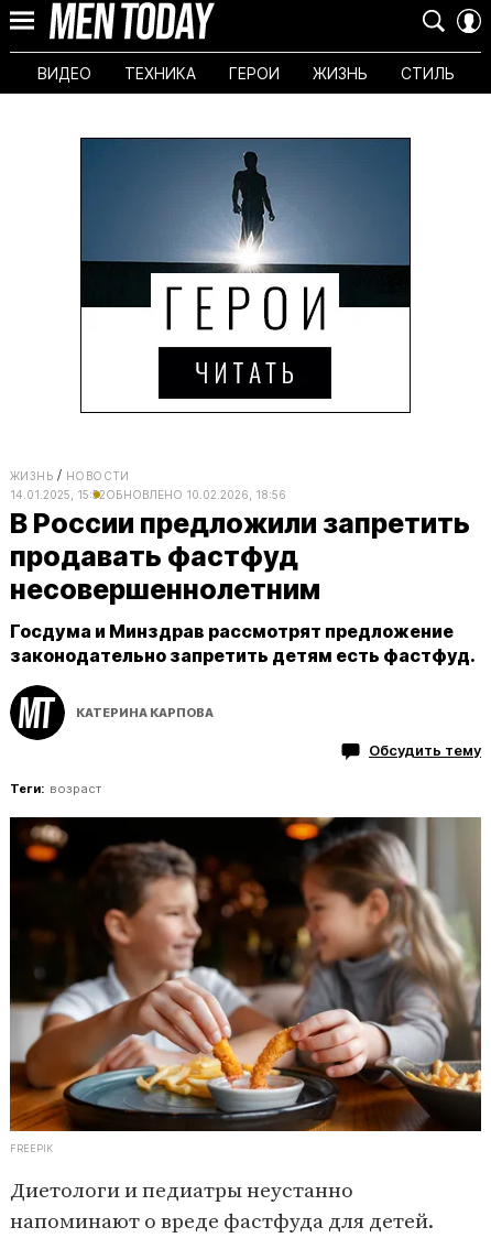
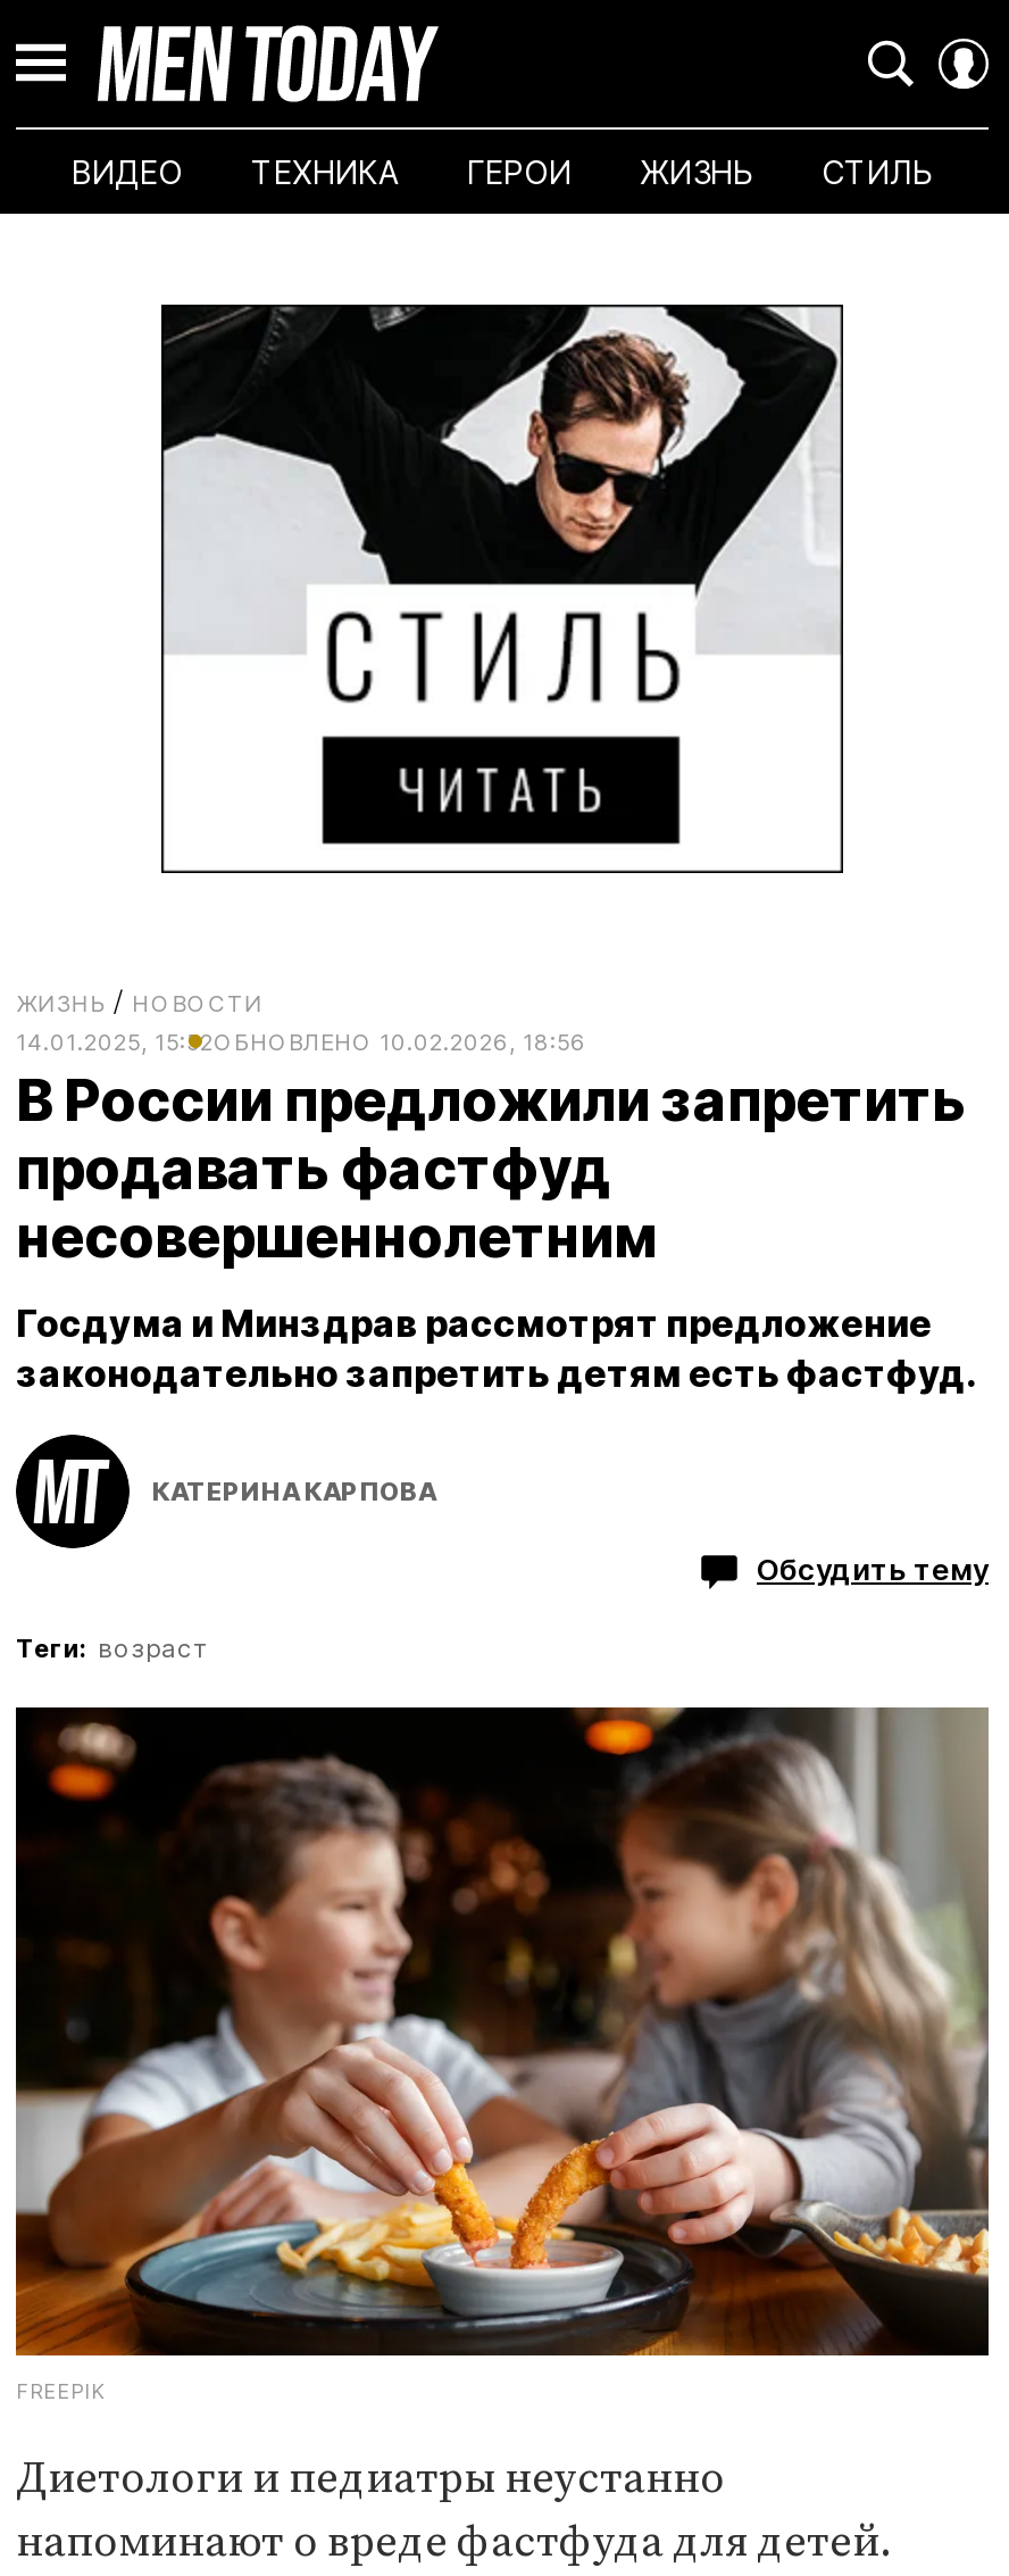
- [image]
+ [image]
